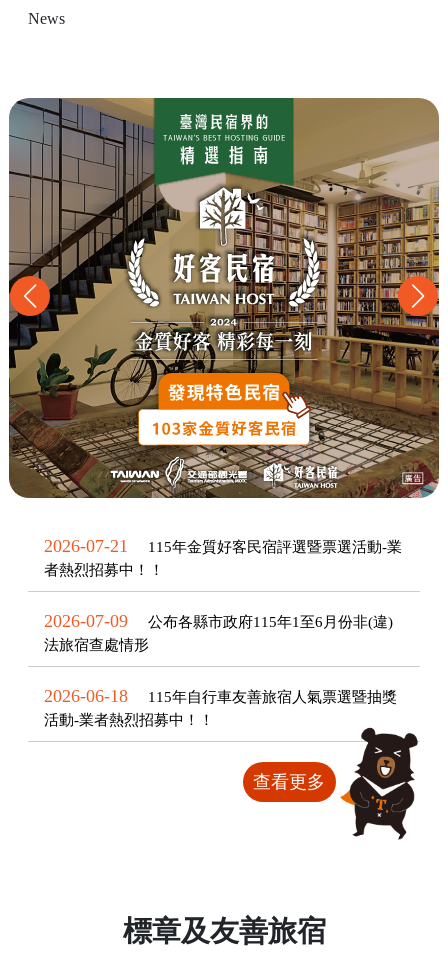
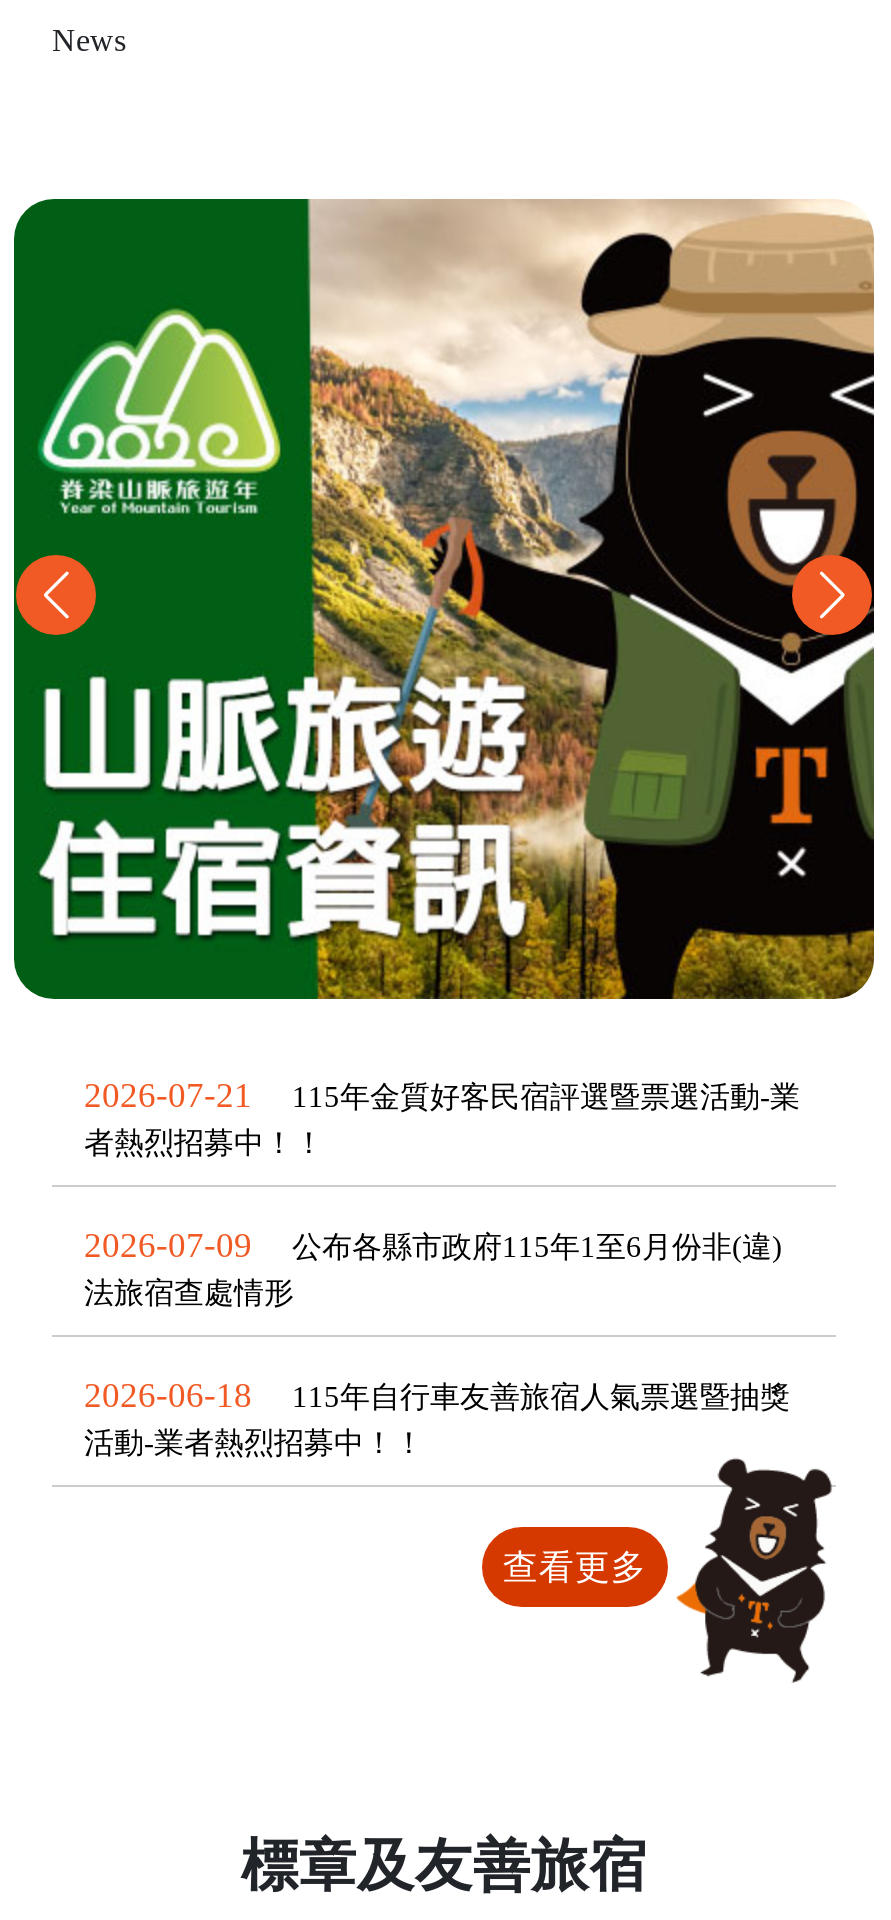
- [image]
+ [image]
